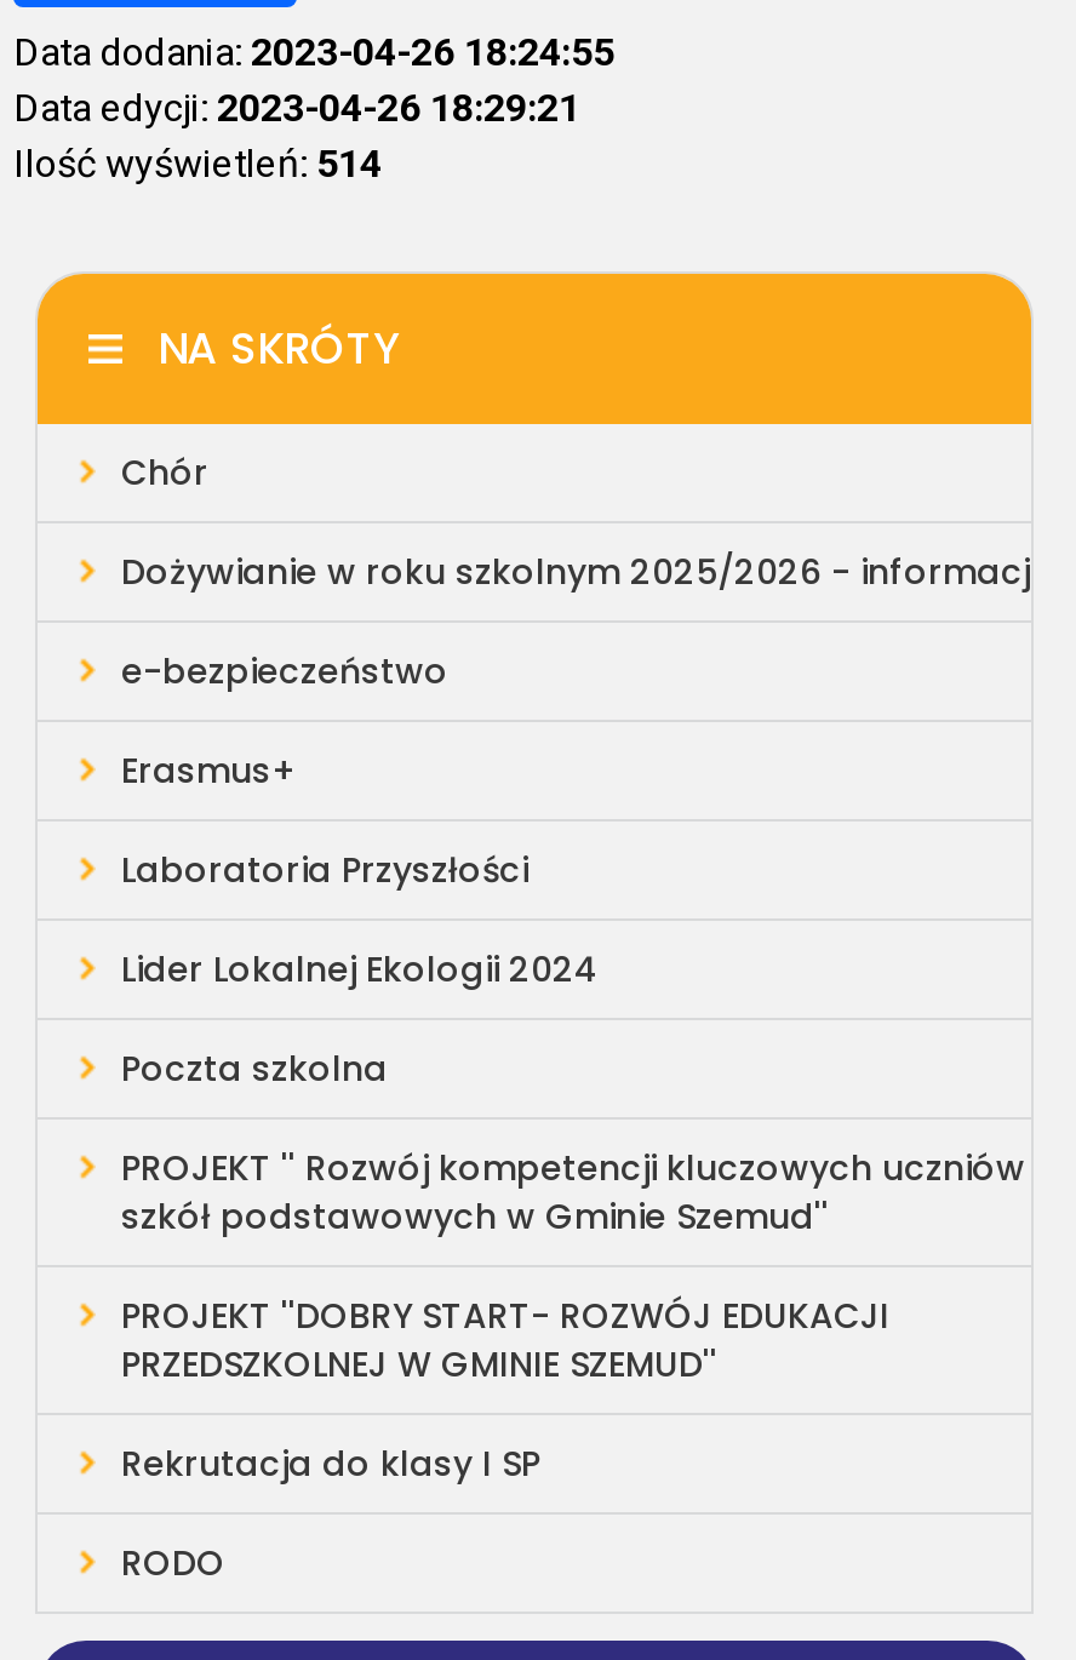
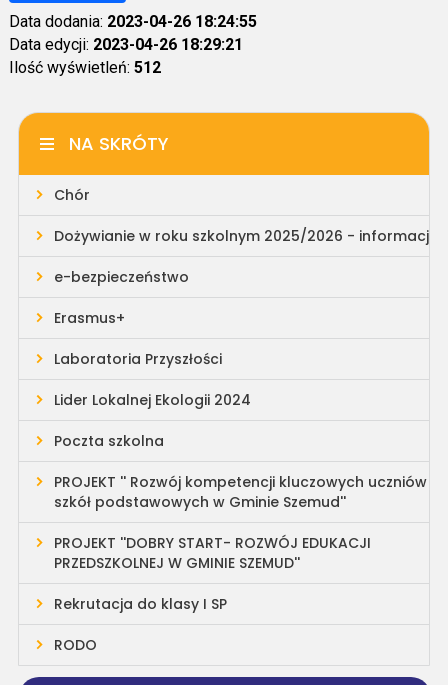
- Ilość wyświetleń: 514
+ Ilość wyświetleń: 512
